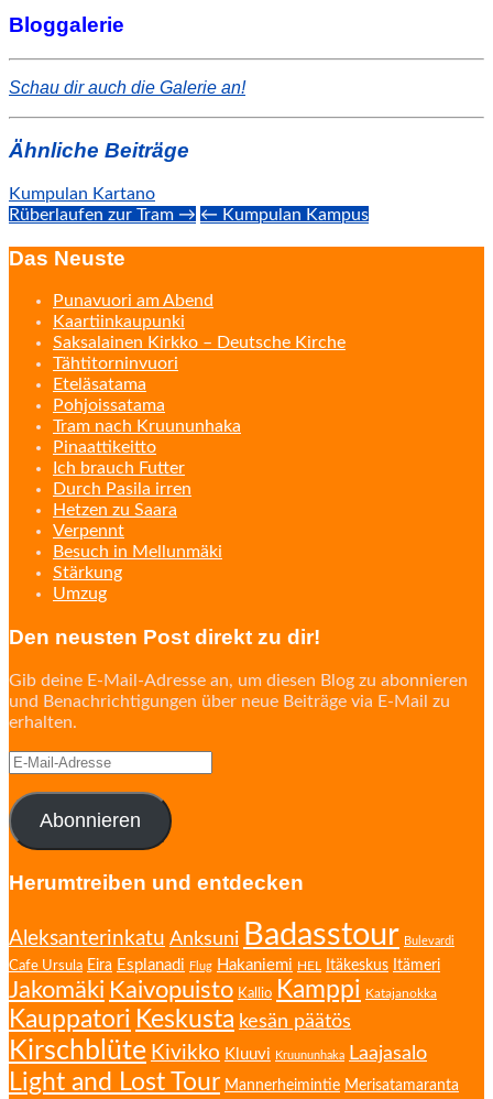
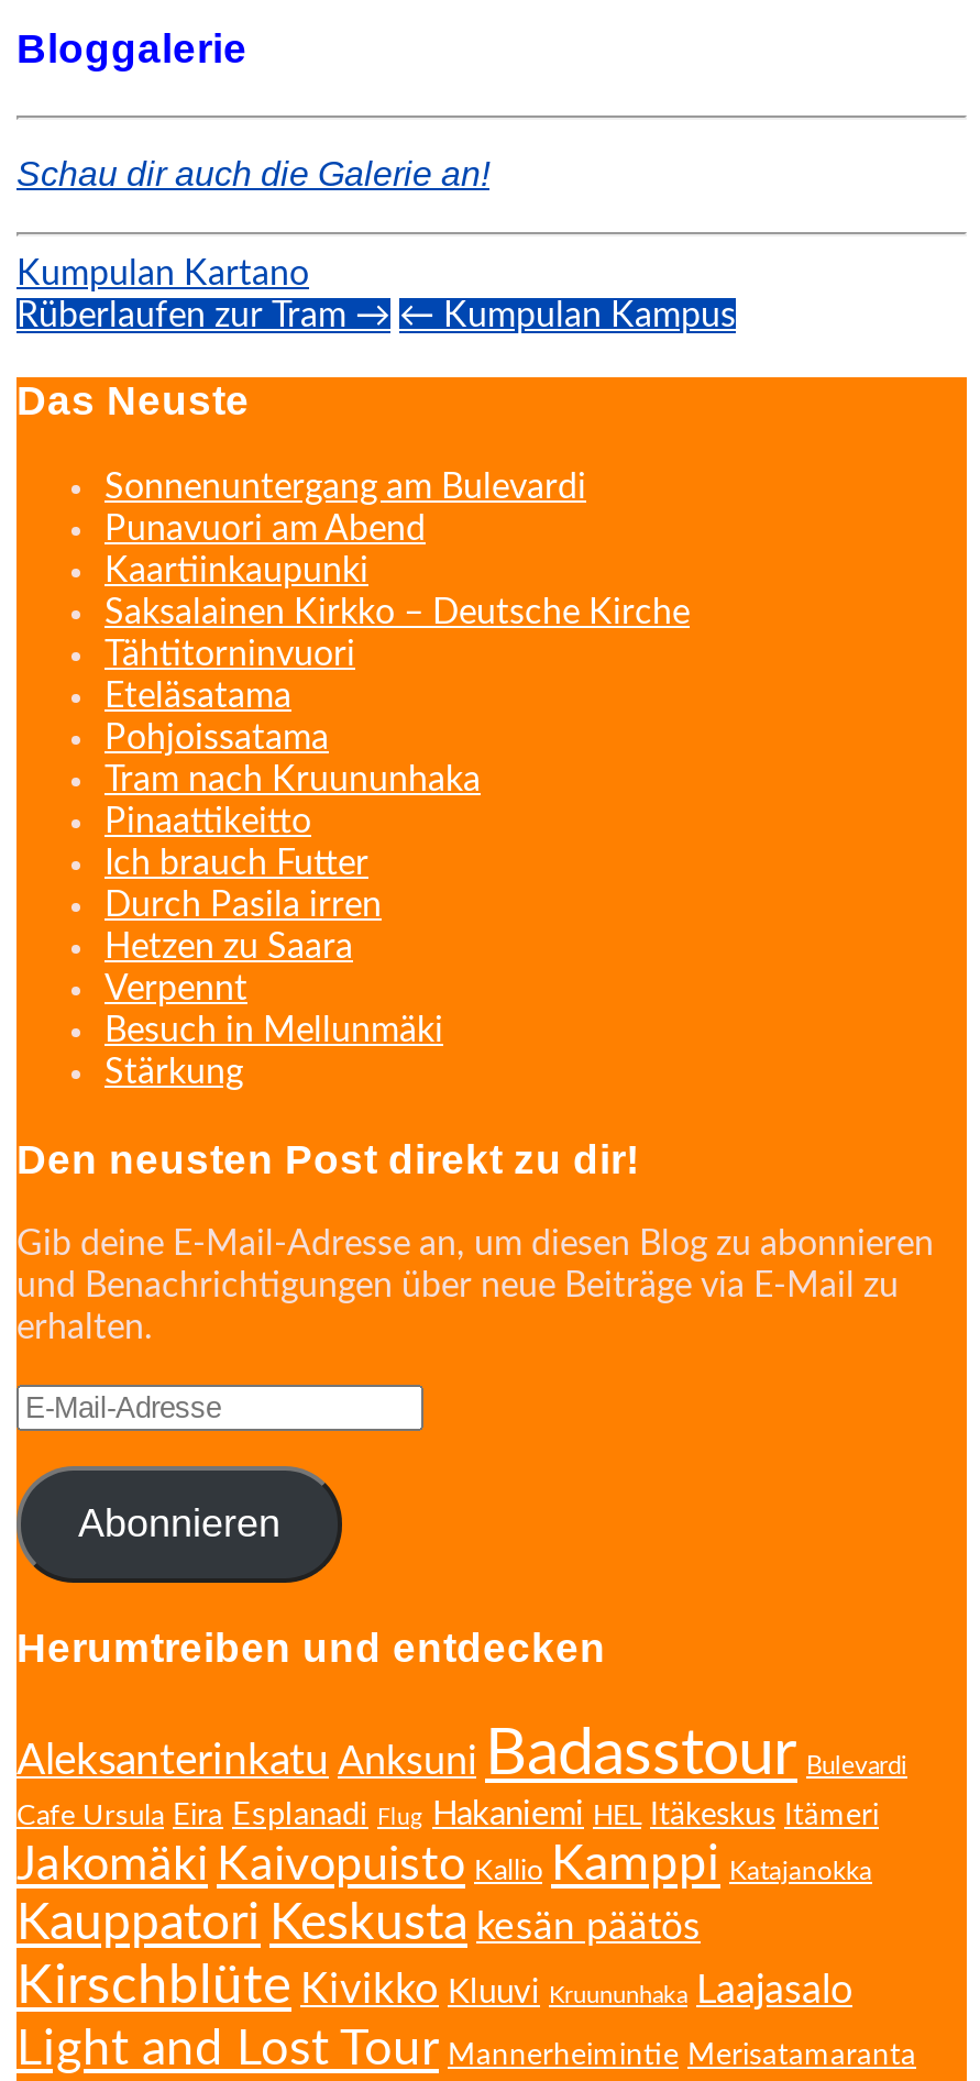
- Ähnliche Beiträge

+ Sonnenuntergang am Bulevardi

- Umzug
